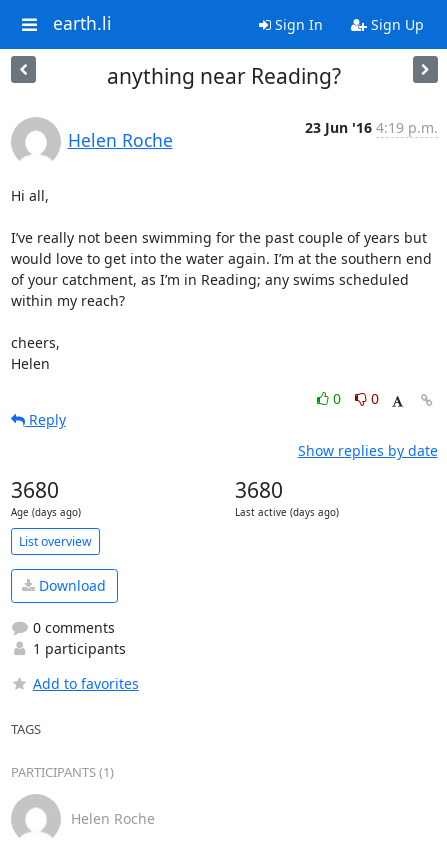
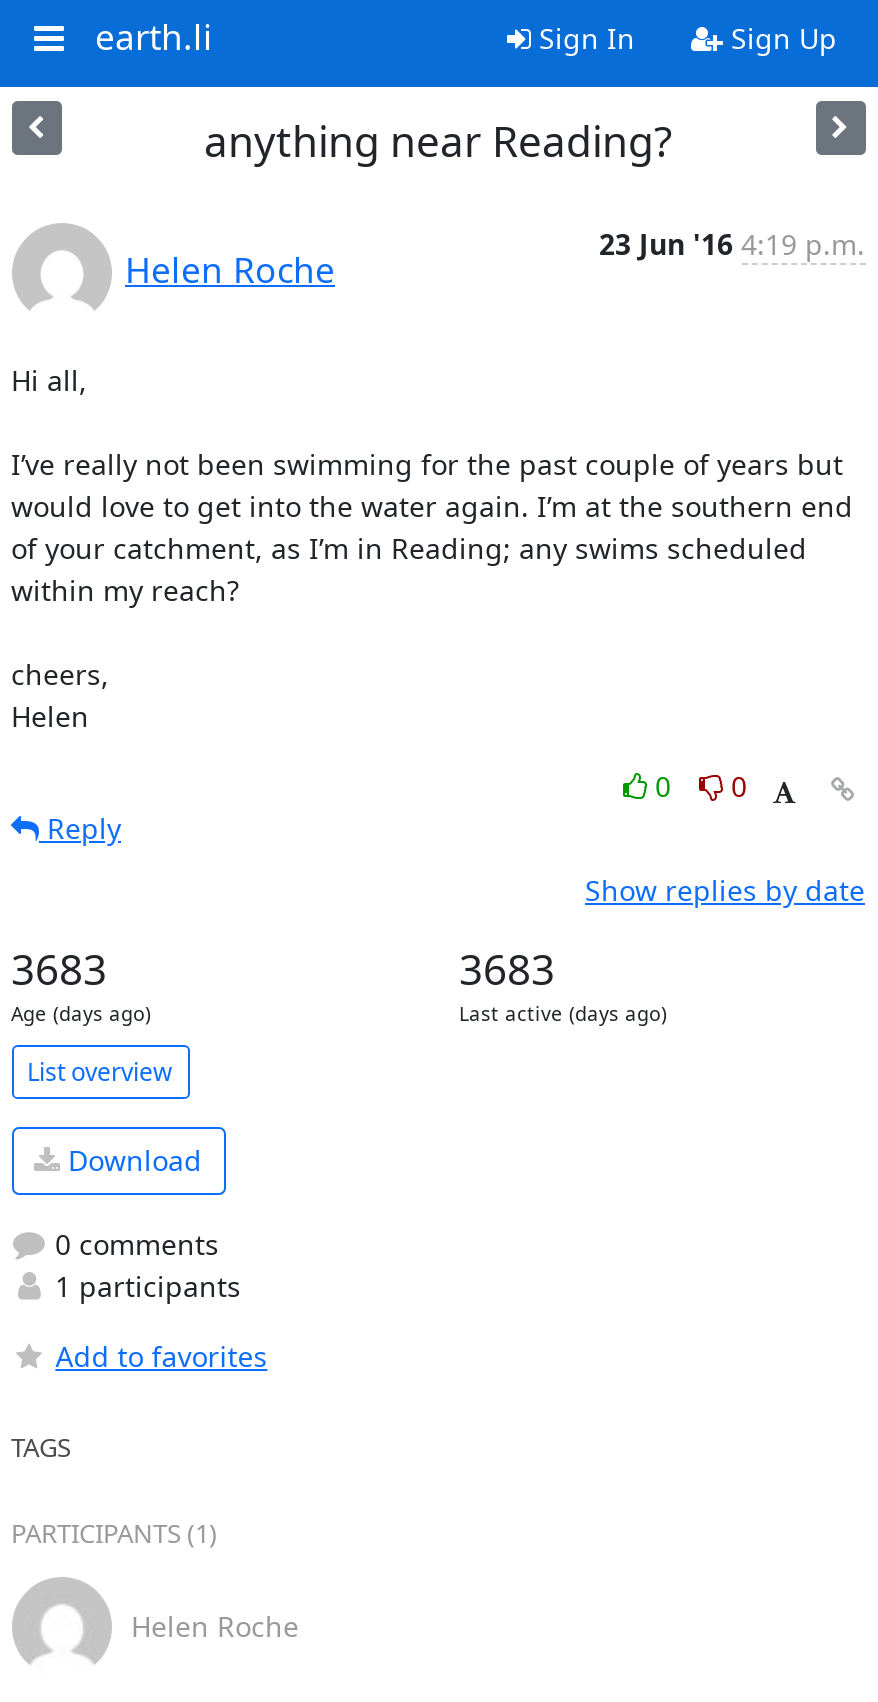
- 3680
+ 3683

- 3680
+ 3683
